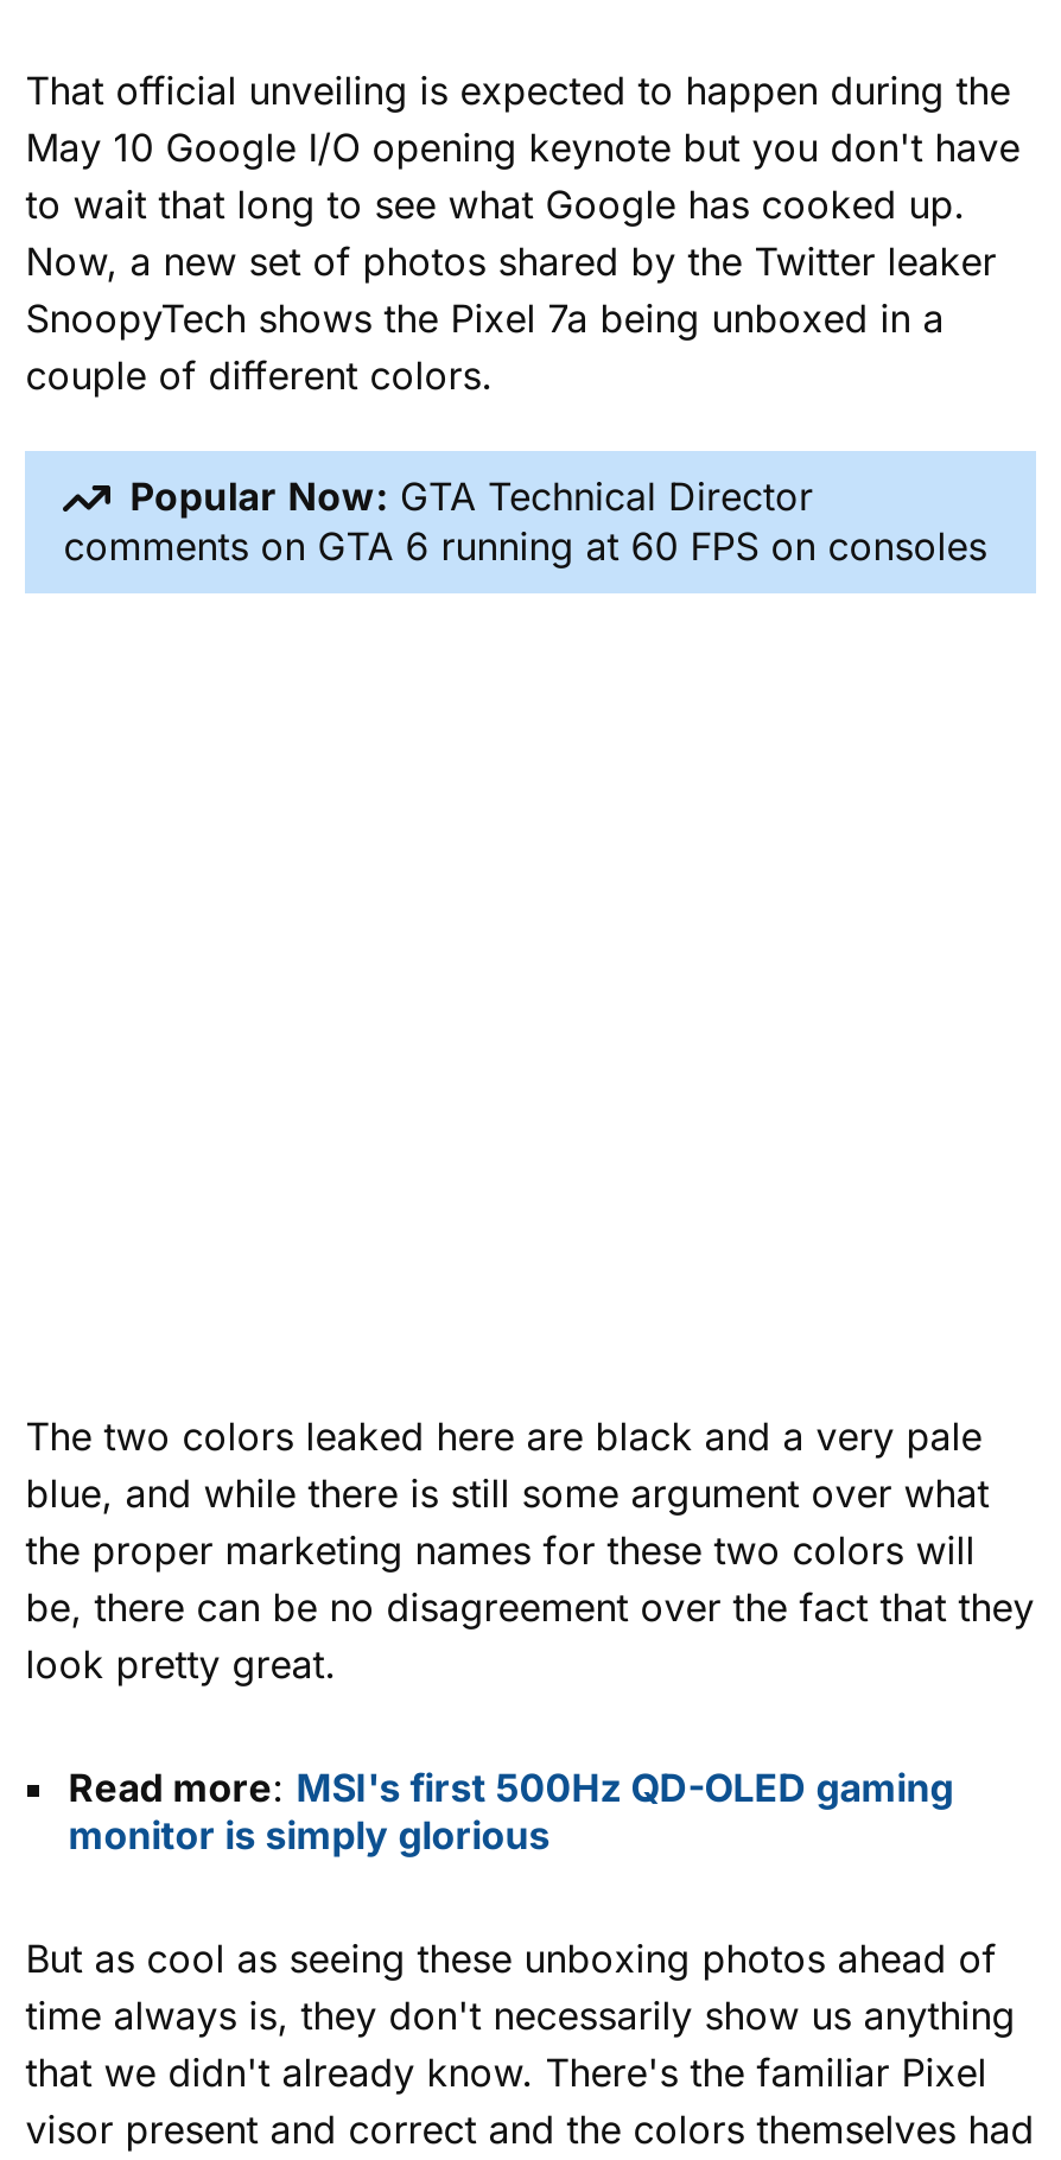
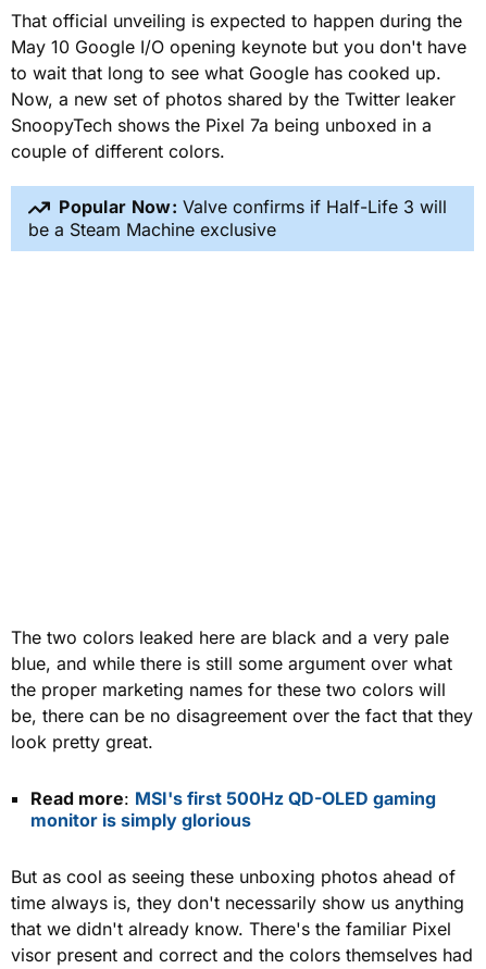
- Popular Now: GTA Technical Director
- comments on GTA 6 running at 60 FPS on consoles
+ Popular Now: Valve confirms if Half-Life 3 will
+ be a Steam Machine exclusive
